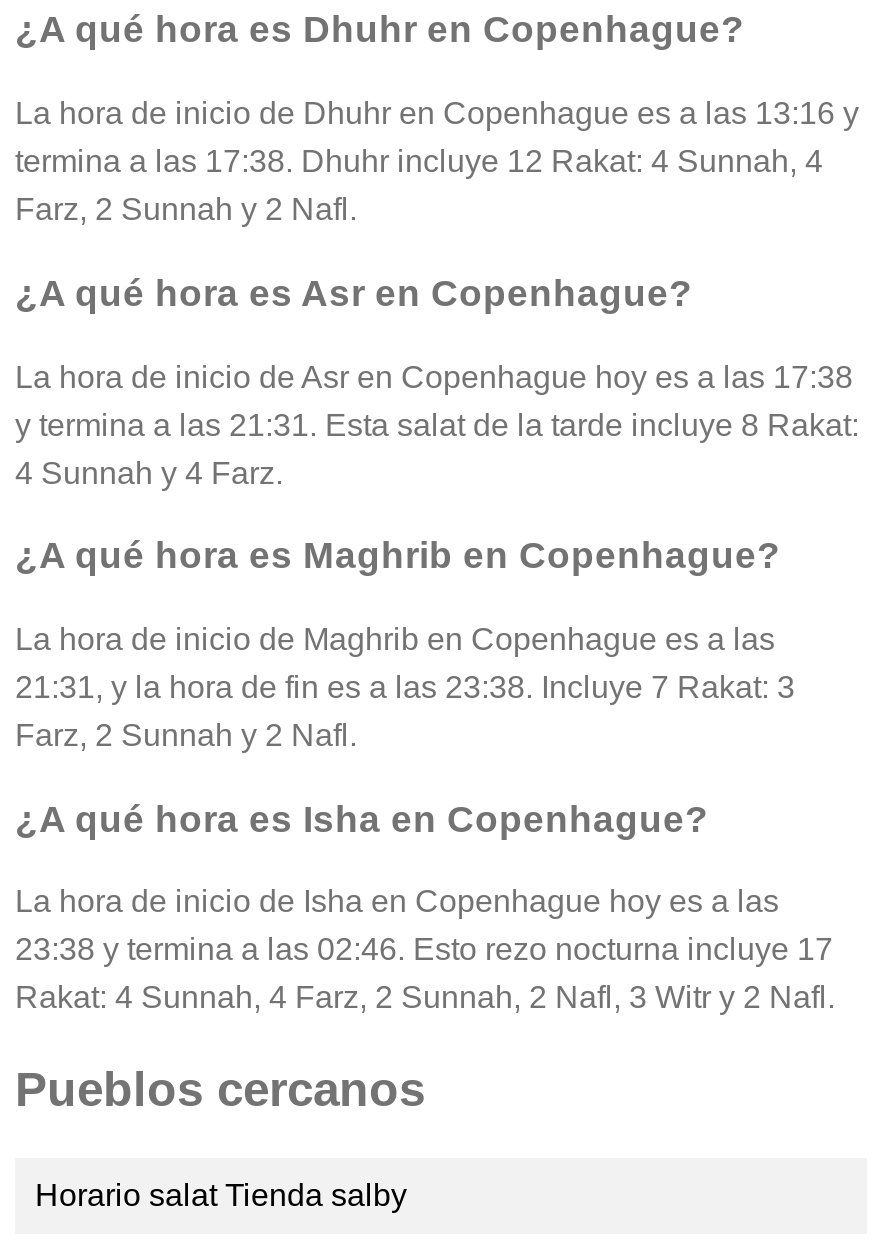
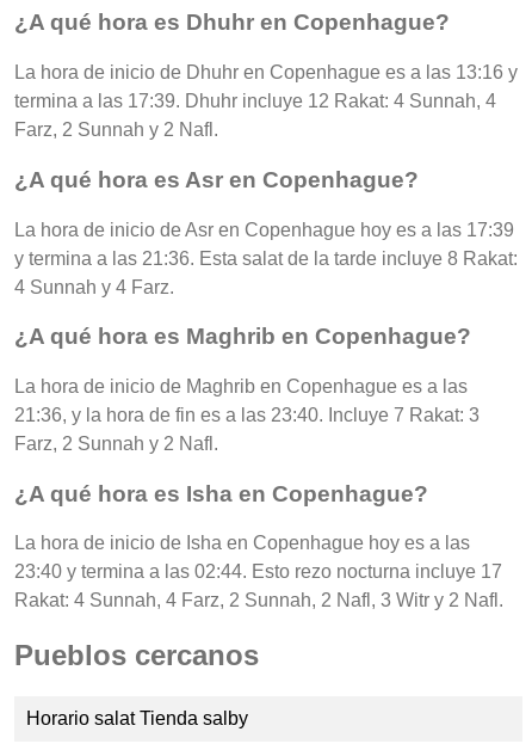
- termina a las 17:38. Dhuhr incluye 12 Rakat: 4 Sunnah, 4
+ termina a las 17:39. Dhuhr incluye 12 Rakat: 4 Sunnah, 4

- La hora de inicio de Asr en Copenhague hoy es a las 17:38
+ La hora de inicio de Asr en Copenhague hoy es a las 17:39

- y termina a las 21:31. Esta salat de la tarde incluye 8 Rakat:
+ y termina a las 21:36. Esta salat de la tarde incluye 8 Rakat:

- 21:31, y la hora de fin es a las 23:38. Incluye 7 Rakat: 3
+ 21:36, y la hora de fin es a las 23:40. Incluye 7 Rakat: 3

- 23:38 y termina a las 02:46. Esto rezo nocturna incluye 17
+ 23:40 y termina a las 02:44. Esto rezo nocturna incluye 17
